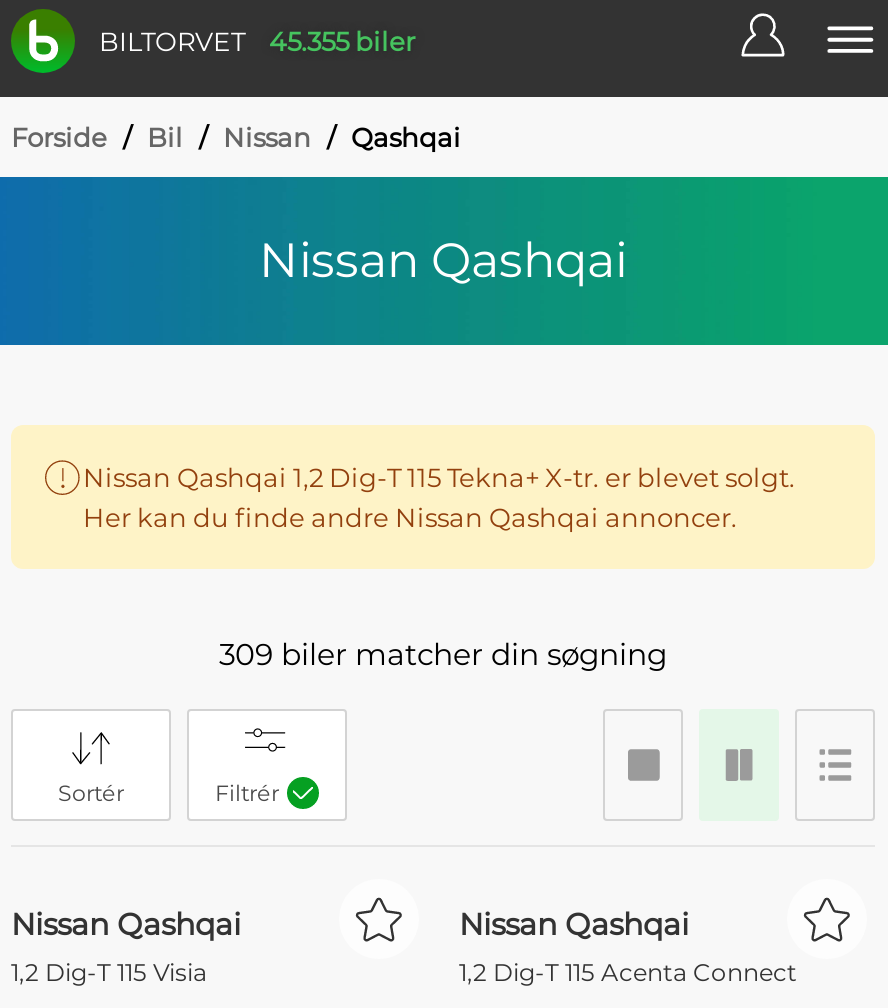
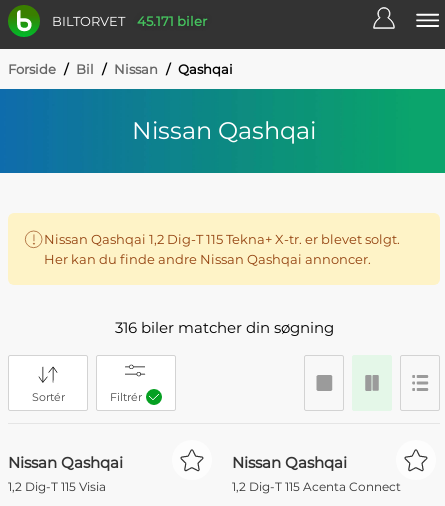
- BILTORVET 45.355 biler
+ BILTORVET 45.171 biler

- 309 biler matcher din søgning
+ 316 biler matcher din søgning
